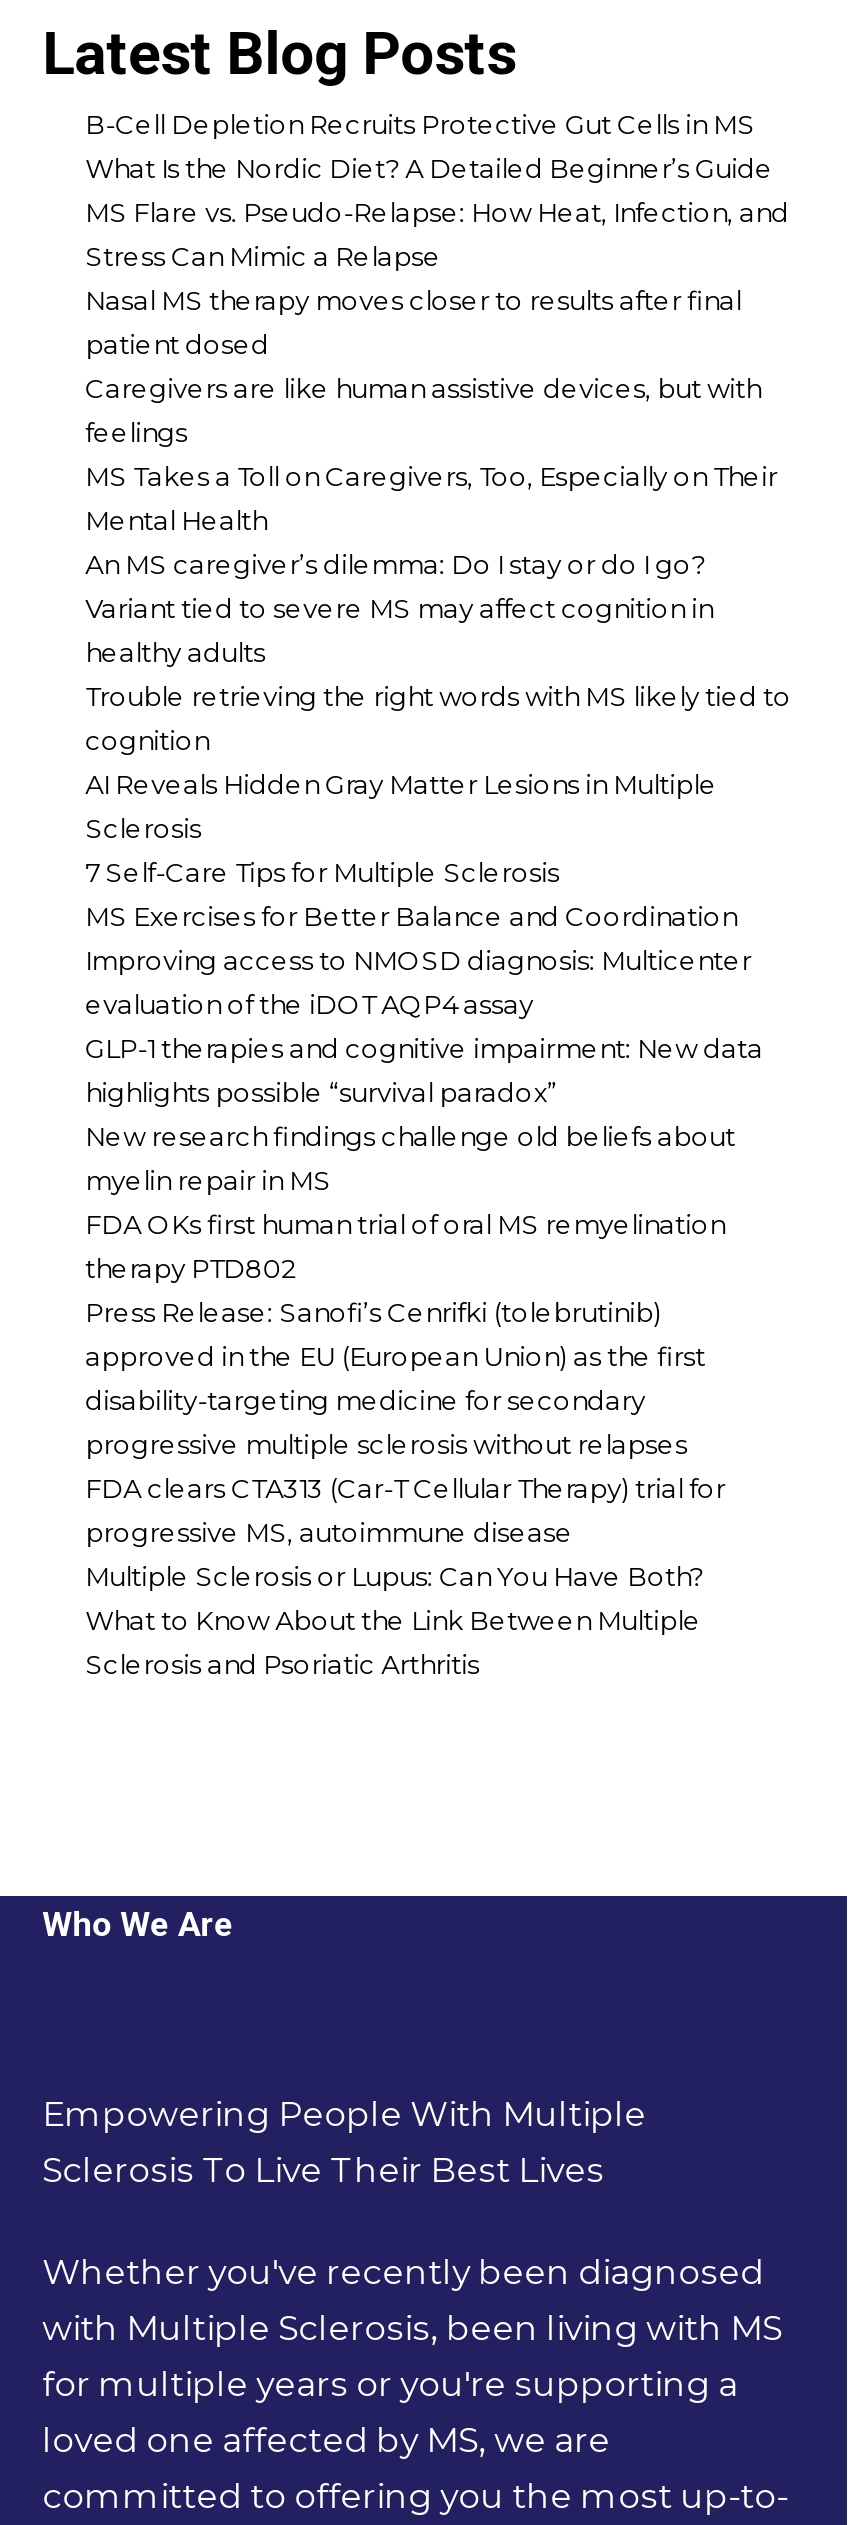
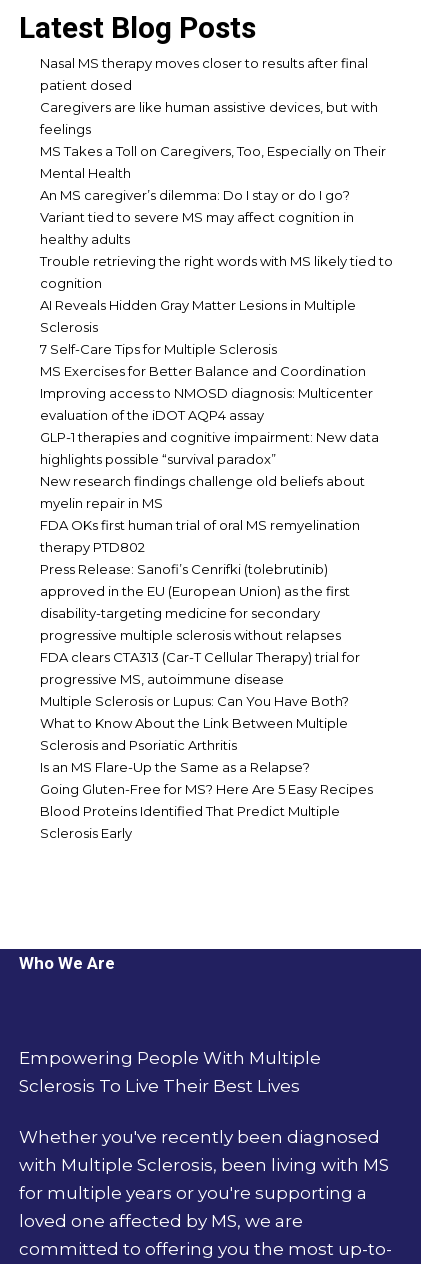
- B-Cell Depletion Recruits Protective Gut Cells in MS
- What Is the Nordic Diet? A Detailed Beginner’s Guide
- MS Flare vs. Pseudo-Relapse: How Heat, Infection, and
- Stress Can Mimic a Relapse

moved up: Nasal MS therapy moves closer to results after final | patient dosed | Caregivers are like human assistive devices, but with | ... | What to Know About the Link Between Multiple | Sclerosis and Psoriatic Arthritis

+ Is an MS Flare-Up the Same as a Relapse?
+ Going Gluten-Free for MS? Here Are 5 Easy Recipes
+ Blood Proteins Identified That Predict Multiple
+ Sclerosis Early
